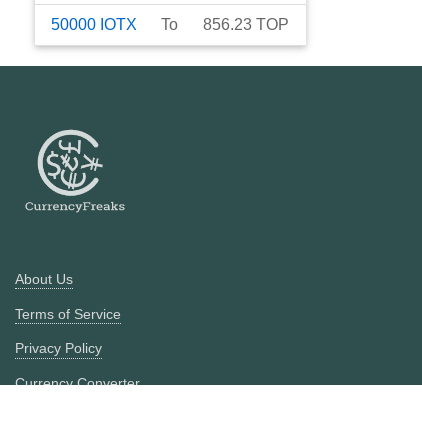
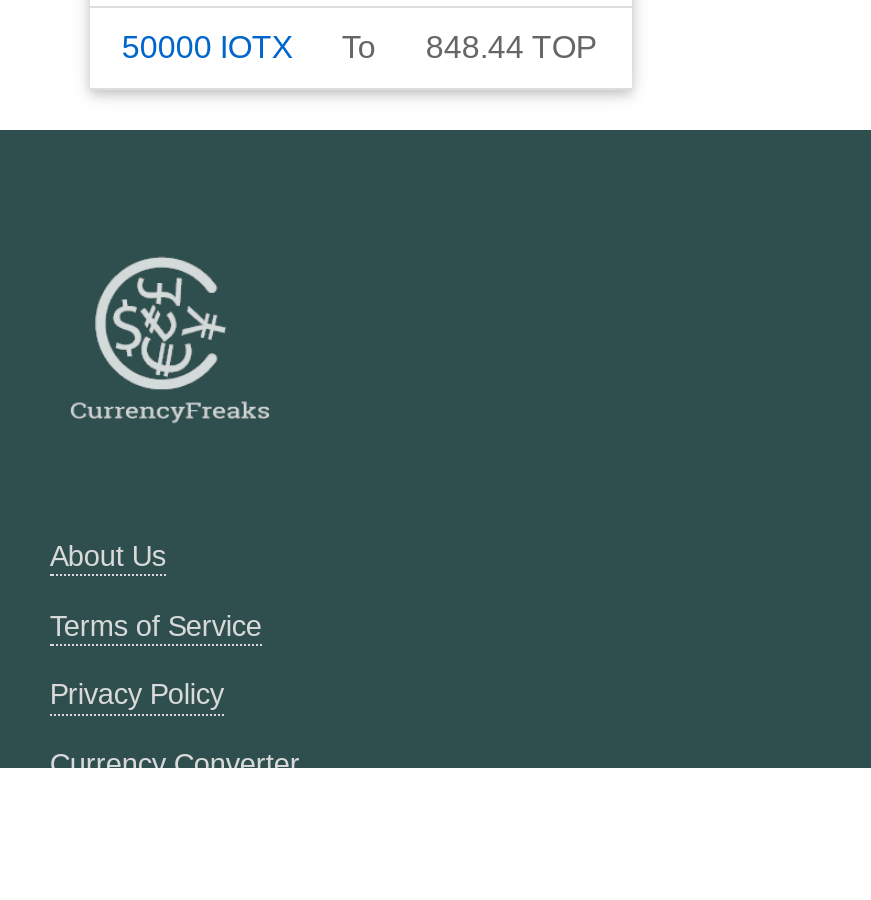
- 50000 IOTX To 856.23 TOP
+ 50000 IOTX To 848.44 TOP
